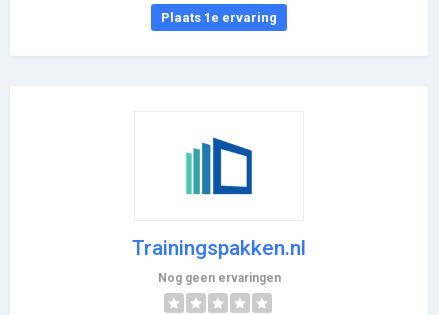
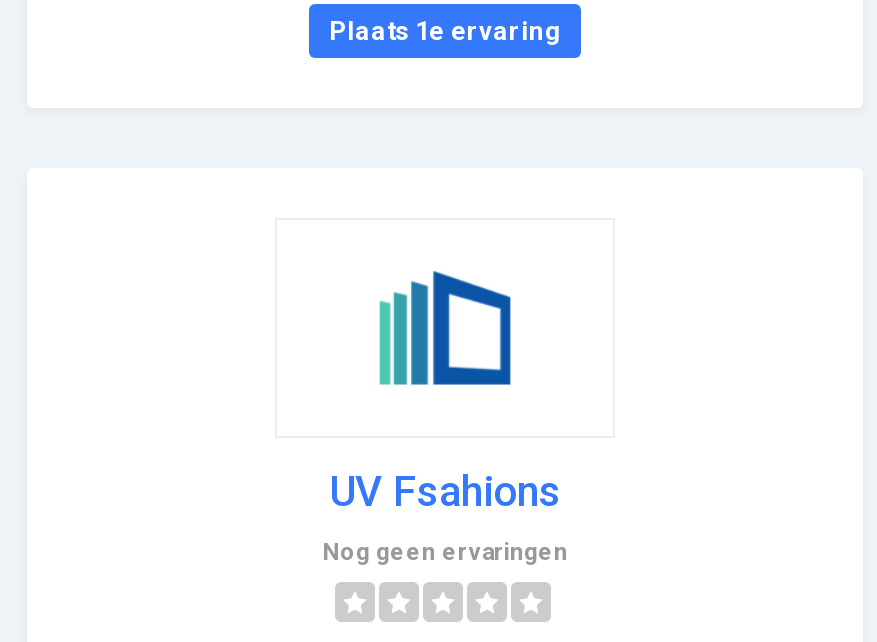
- Trainingspakken.nl
+ UV Fsahions
